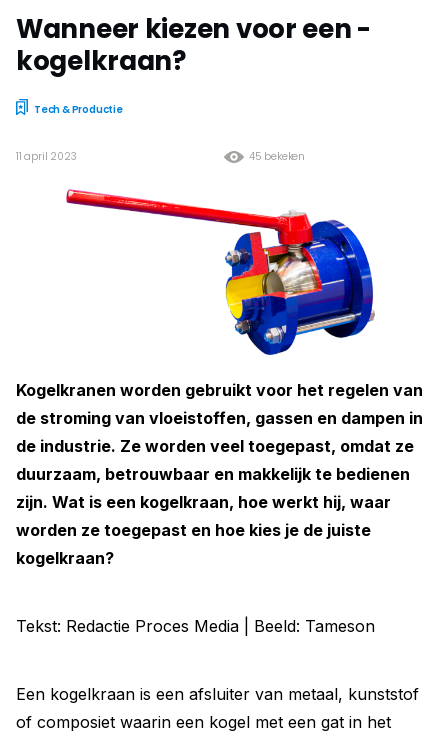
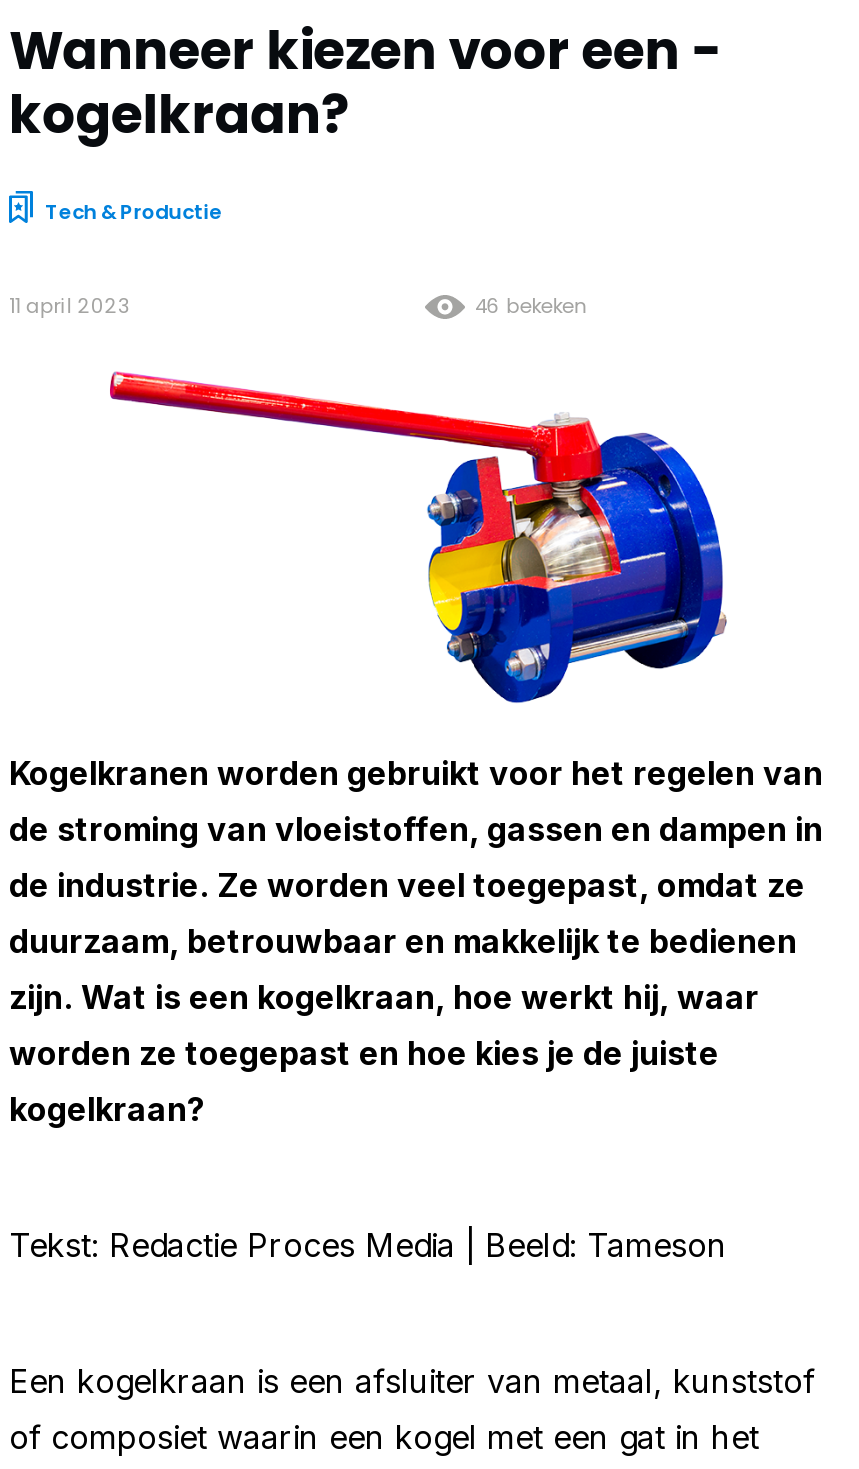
- 45 bekeken
+ 46 bekeken
